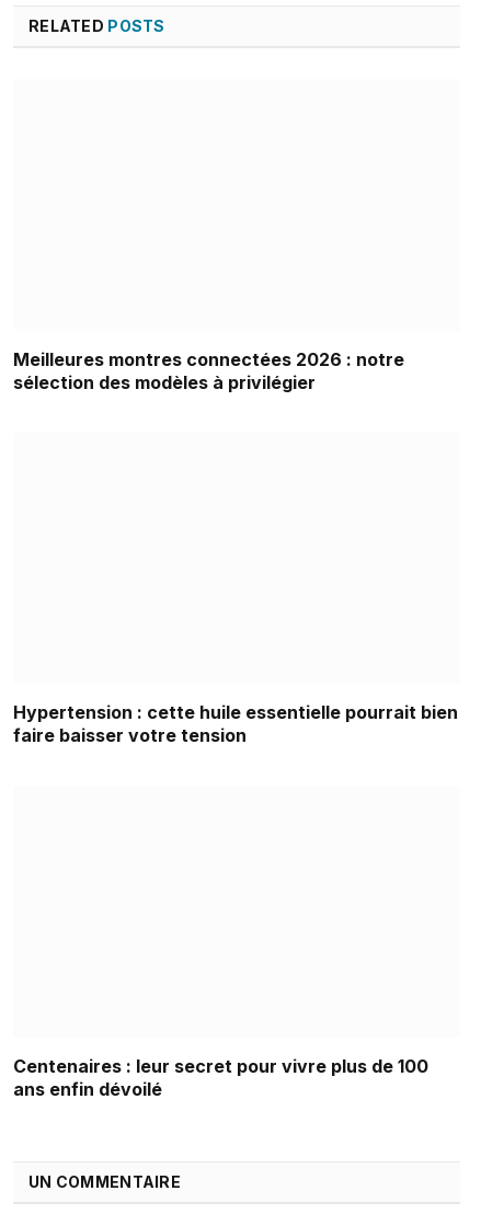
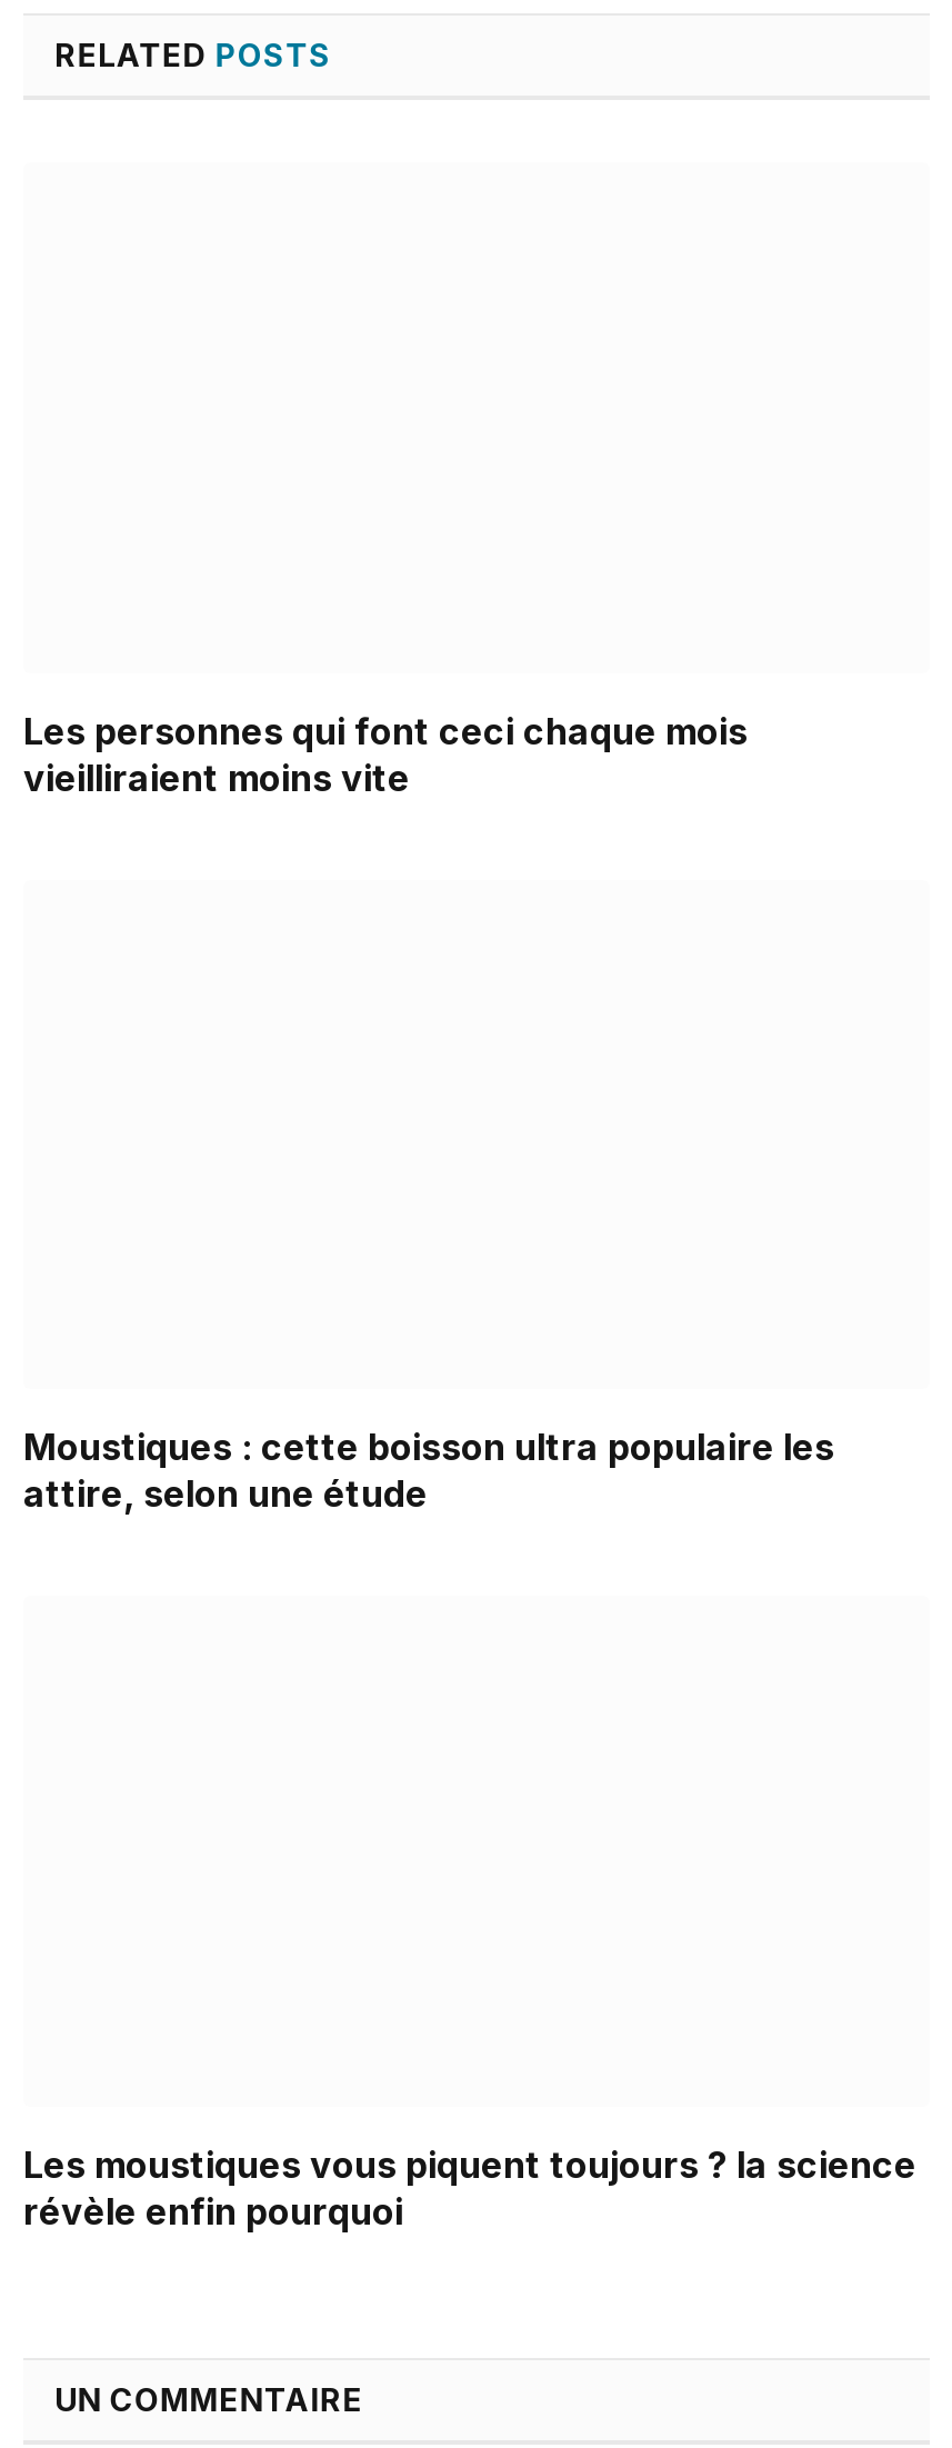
- Meilleures montres connectées 2026 : notre
- sélection des modèles à privilégier
+ Les personnes qui font ceci chaque mois
+ vieilliraient moins vite

- Hypertension : cette huile essentielle pourrait bien
- faire baisser votre tension
+ Moustiques : cette boisson ultra populaire les
+ attire, selon une étude

- Centenaires : leur secret pour vivre plus de 100
- ans enfin dévoilé
+ Les moustiques vous piquent toujours ? la science
+ révèle enfin pourquoi
